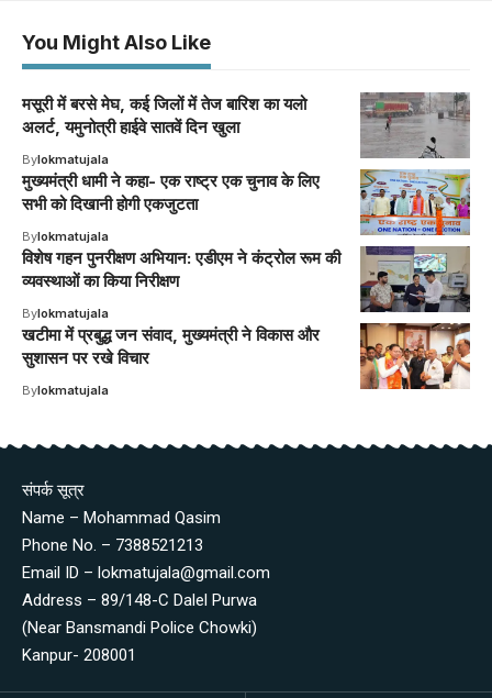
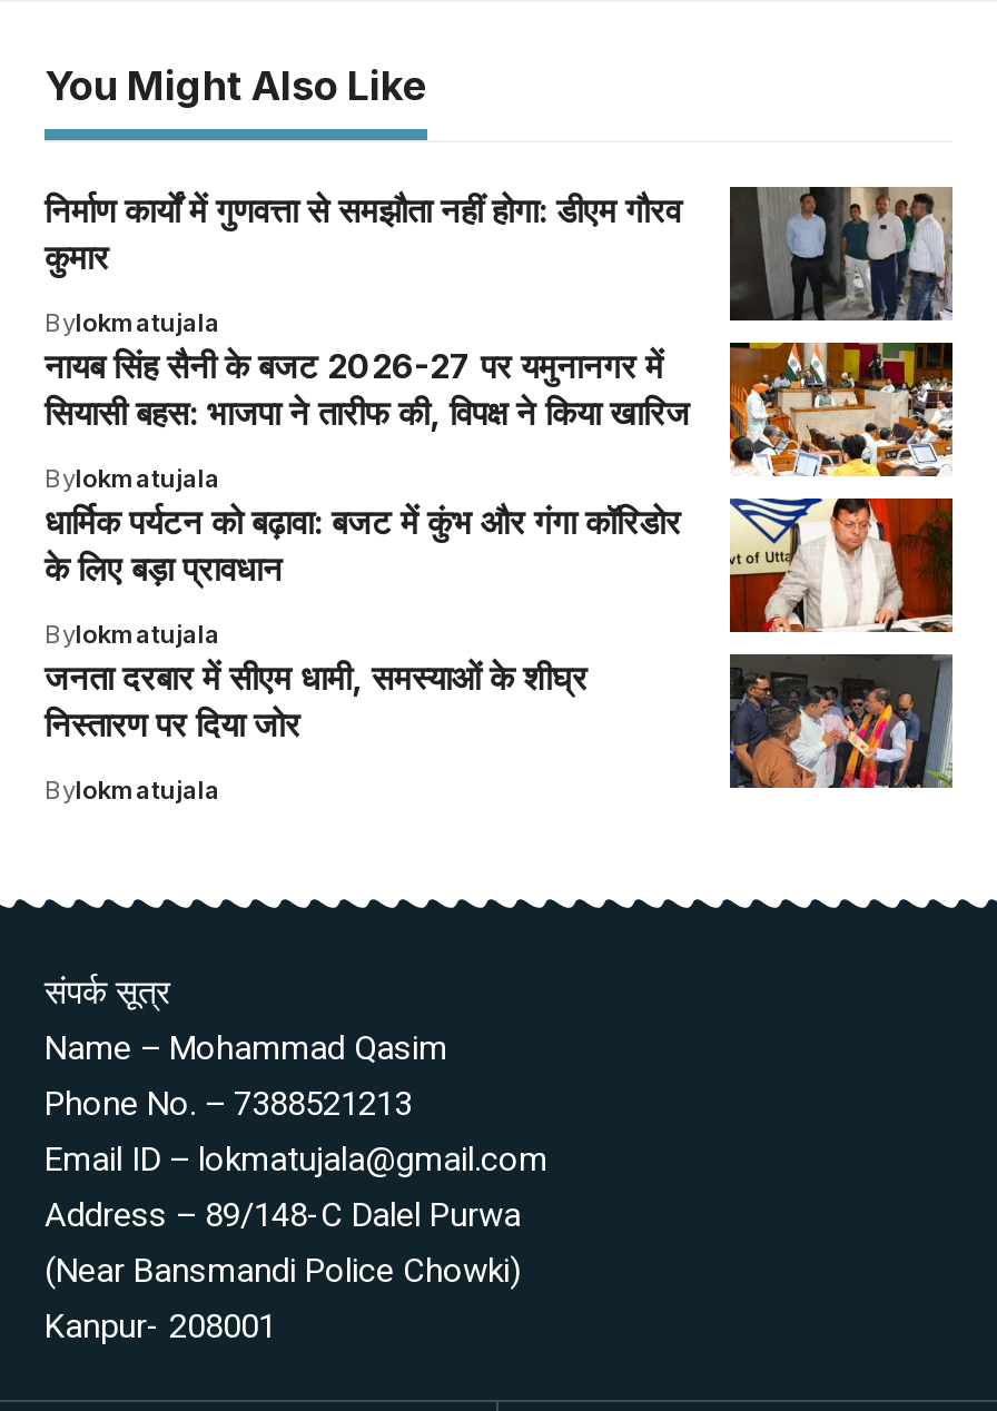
- मसूरी में बरसे मेघ, कई जिलों में तेज बारिश का यलो
- अलर्ट, यमुनोत्री हाईवे सातवें दिन खुला
+ निर्माण कार्यों में गुणवत्ता से समझौता नहीं होगा: डीएम गौरव
+ कुमार

- [image]
+ [image]

- मुख्यमंत्री धामी ने कहा- एक राष्ट्र एक चुनाव के लिए
- सभी को दिखानी होगी एकजुटता
+ नायब सिंह सैनी के बजट 2026-27 पर यमुनानगर में
+ सियासी बहस: भाजपा ने तारीफ की, विपक्ष ने किया खारिज

- [image]
- विशेष गहन पुनरीक्षण अभियान: एडीएम ने कंट्रोल रूम की
- व्यवस्थाओं का किया निरीक्षण
+ [image]
+ धार्मिक पर्यटन को बढ़ावा: बजट में कुंभ और गंगा कॉरिडोर
+ के लिए बड़ा प्रावधान

- [image]
+ [image]

- खटीमा में प्रबुद्ध जन संवाद, मुख्यमंत्री ने विकास और
- सुशासन पर रखे विचार
+ जनता दरबार में सीएम धामी, समस्याओं के शीघ्र
+ निस्तारण पर दिया जोर

- [image]
+ [image]
